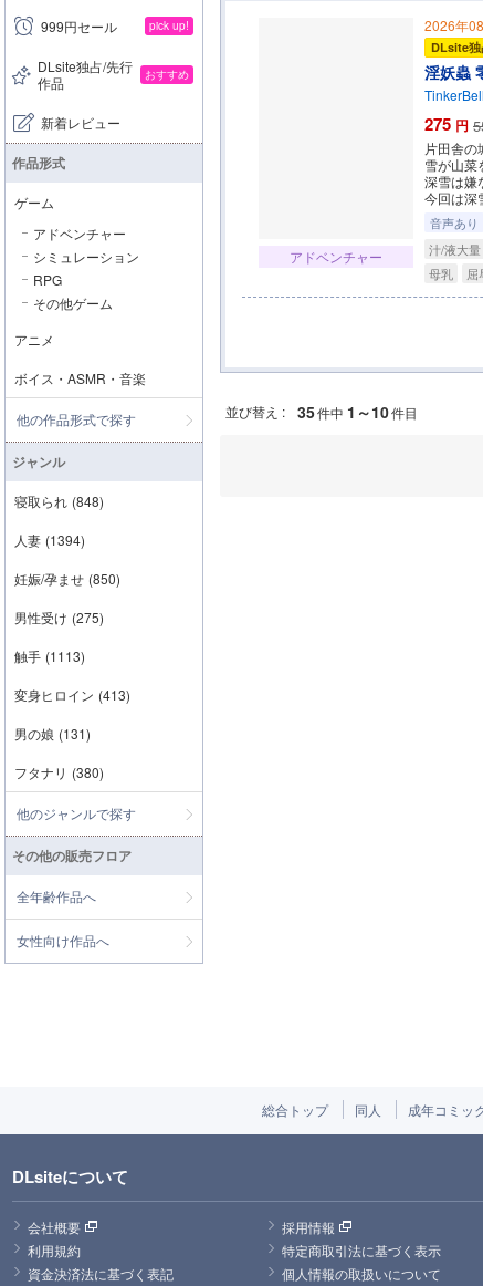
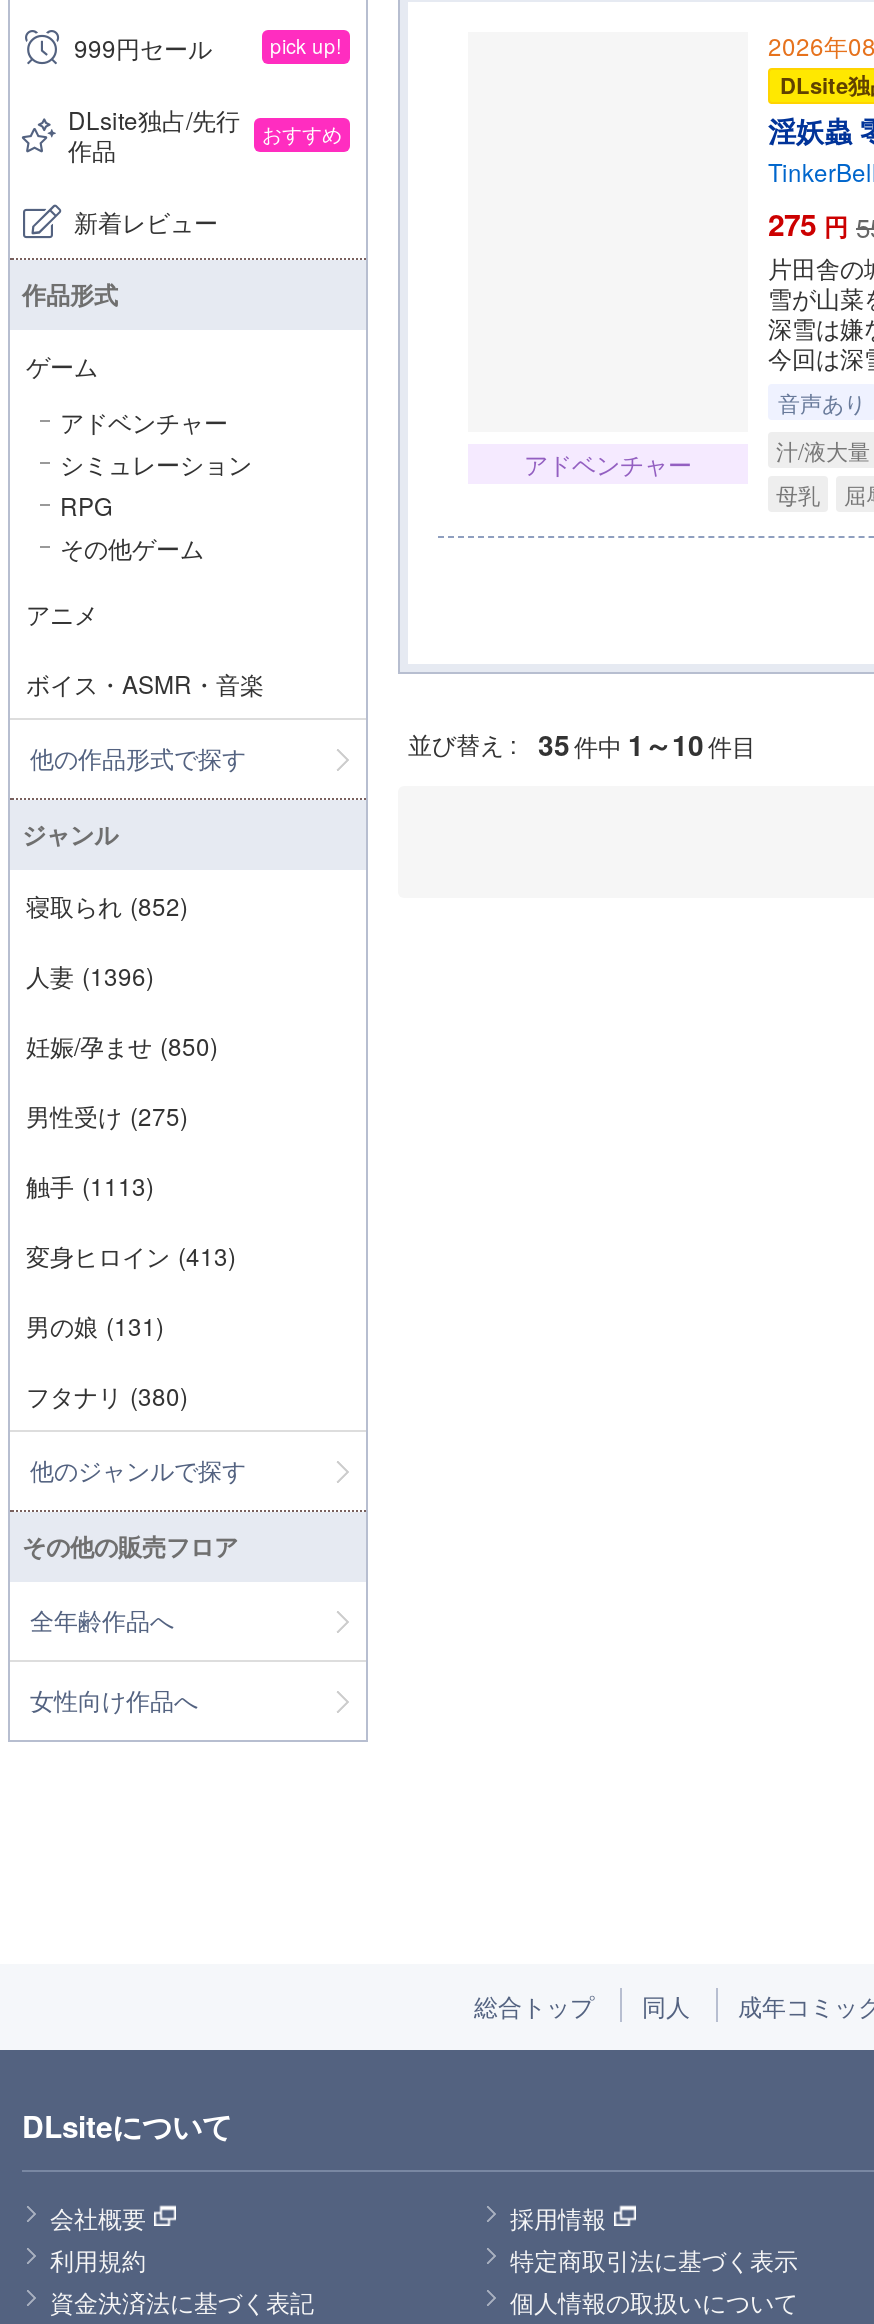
- 寝取られ (848)
+ 寝取られ (852)

- 人妻 (1394)
+ 人妻 (1396)
